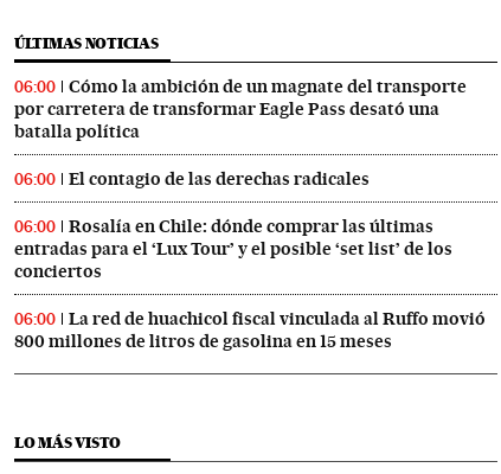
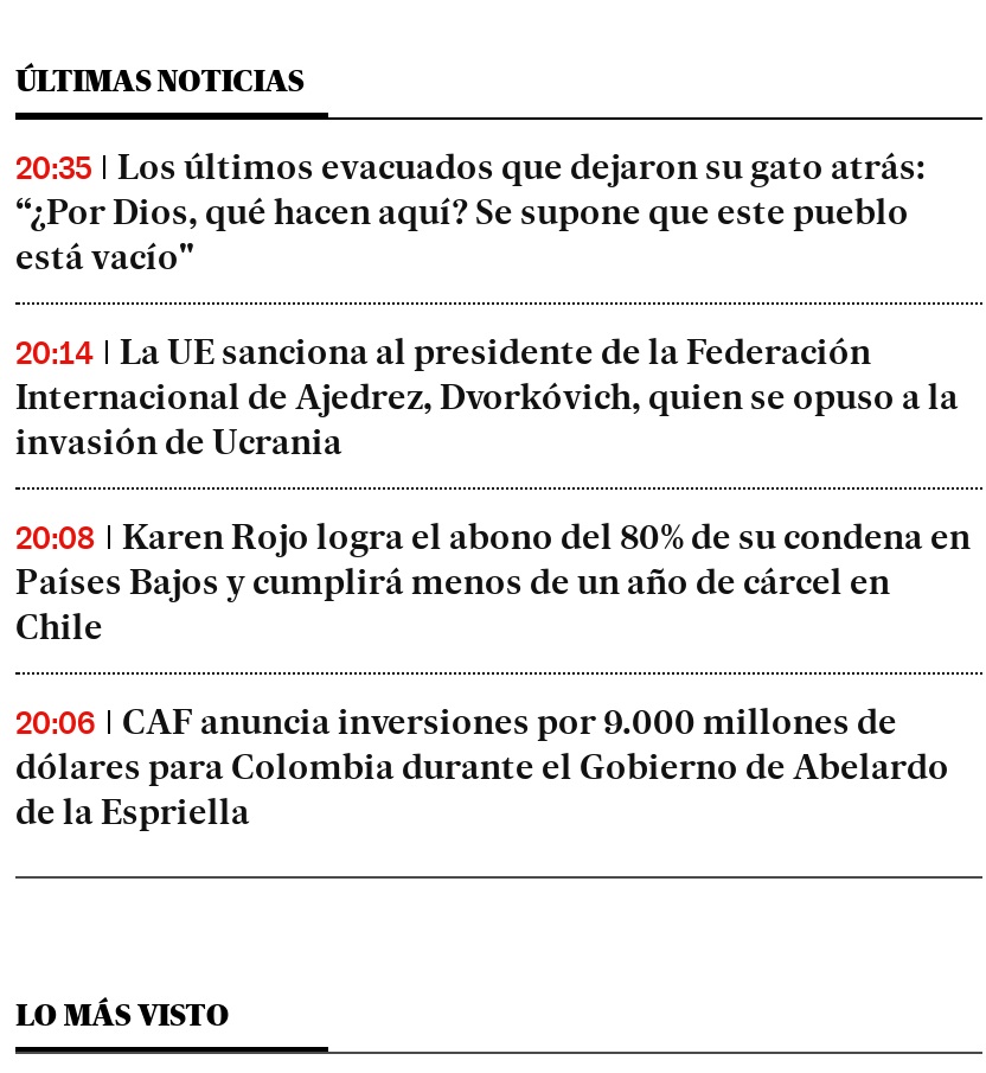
- 06:00
- Cómo la ambición de un magnate del transporte
- por carretera de transformar Eagle Pass desató una
- batalla política
+ 20:35
+ Los últimos evacuados que dejaron su gato atrás:
+ “¿Por Dios, qué hacen aquí? Se supone que este pueblo
+ está vacío"

- 06:00
- El contagio de las derechas radicales
+ 20:14
+ La UE sanciona al presidente de la Federación
+ Internacional de Ajedrez, Dvorkóvich, quien se opuso a la
+ invasión de Ucrania

- 06:00
- Rosalía en Chile: dónde comprar las últimas
- entradas para el ‘Lux Tour’ y el posible ‘set list’ de los
- conciertos
+ 20:08
+ Karen Rojo logra el abono del 80% de su condena en
+ Países Bajos y cumplirá menos de un año de cárcel en
+ Chile

- 06:00
- La red de huachicol fiscal vinculada al Ruffo movió
- 800 millones de litros de gasolina en 15 meses
+ 20:06
+ CAF anuncia inversiones por 9.000 millones de
+ dólares para Colombia durante el Gobierno de Abelardo
+ de la Espriella
